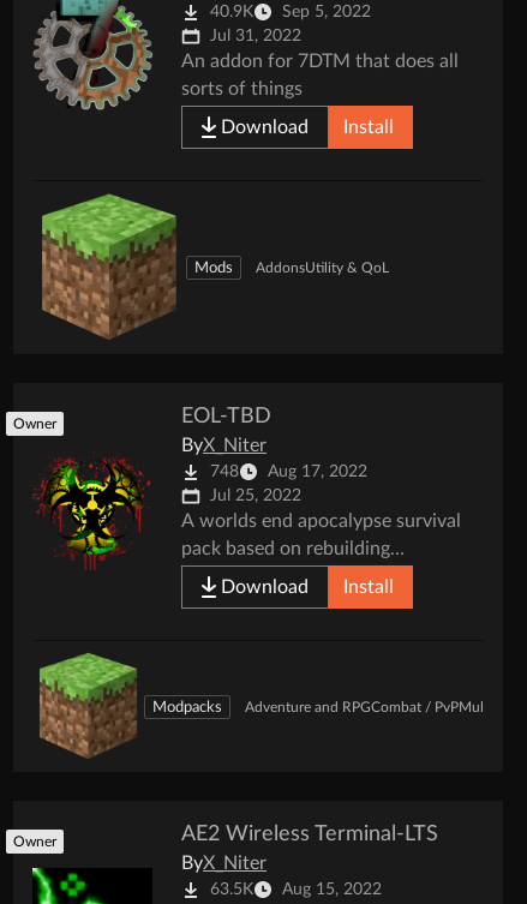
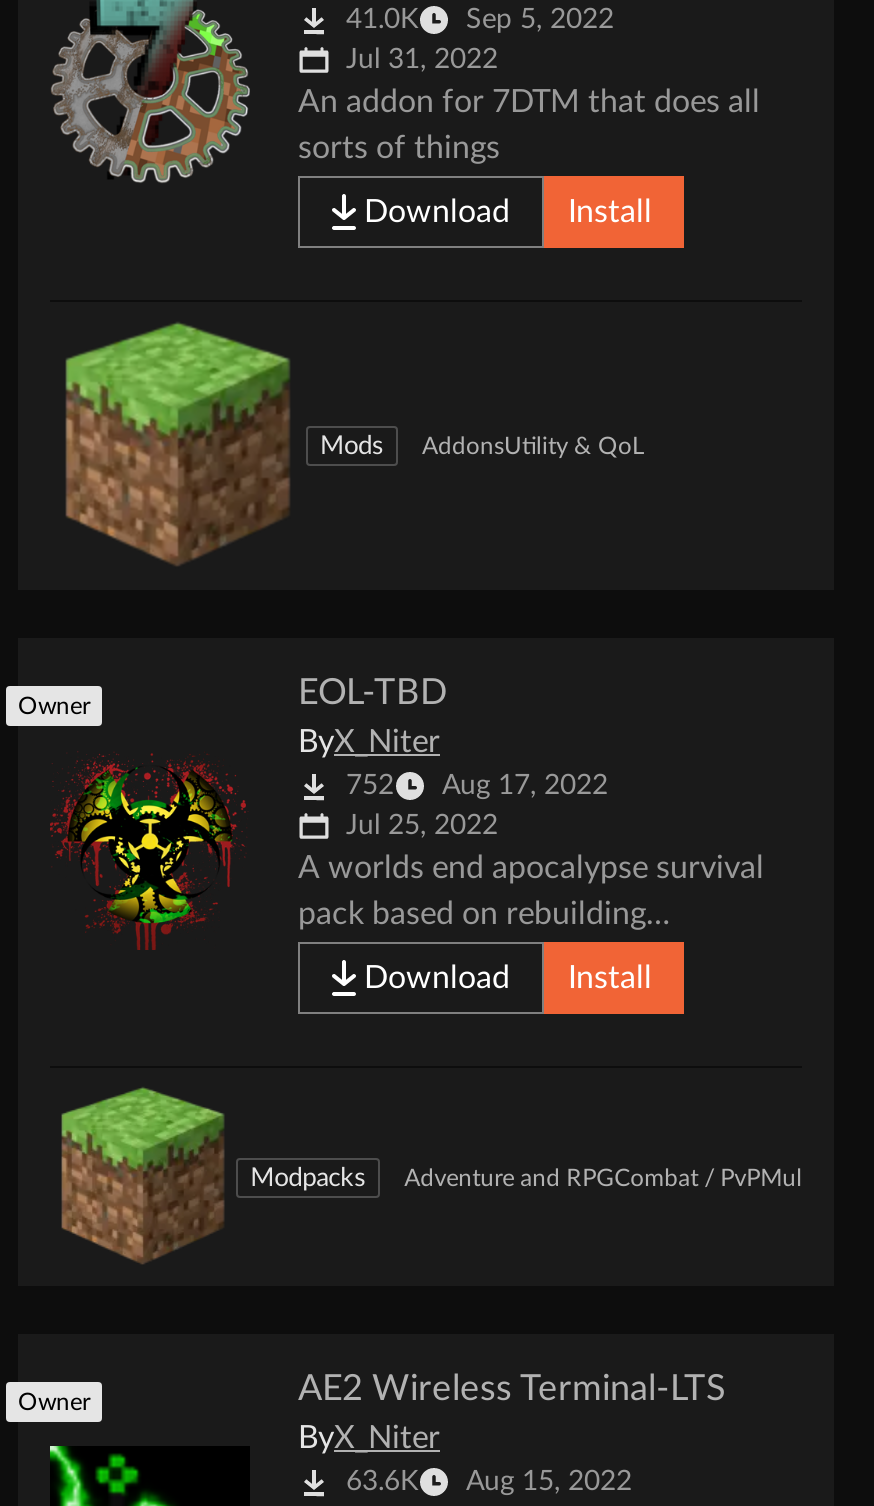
- 40.9K Sep 5, 2022
+ 41.0K Sep 5, 2022

- 748 Aug 17, 2022
+ 752 Aug 17, 2022

- 63.5K Aug 15, 2022
+ 63.6K Aug 15, 2022
